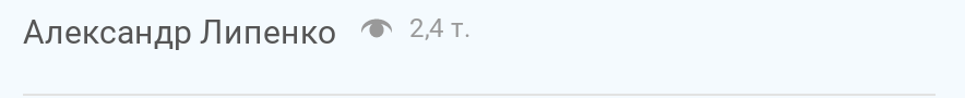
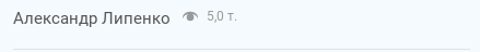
- 2,4 т.
+ 5,0 т.
